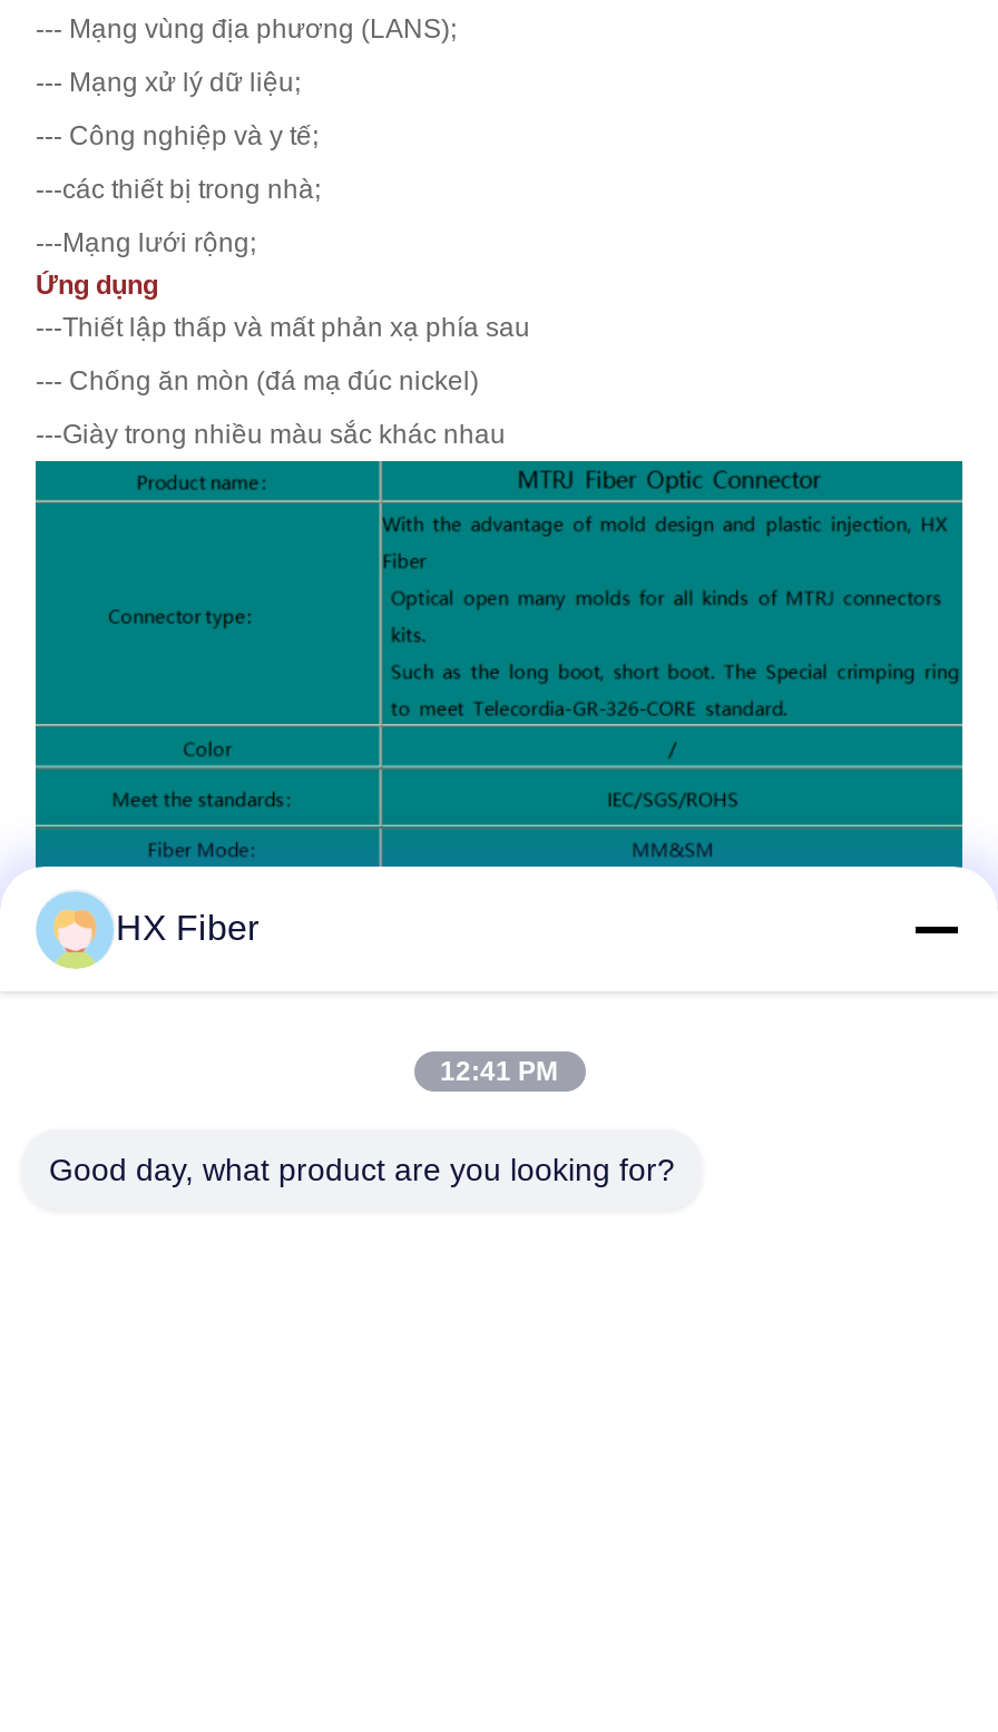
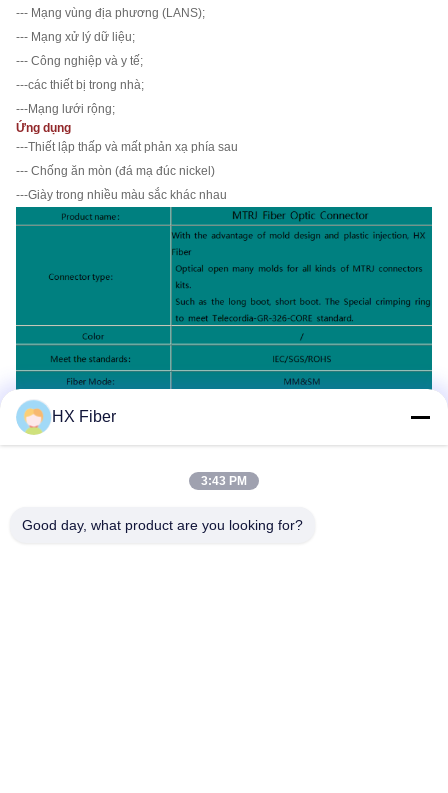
- 12:41 PM
+ 3:43 PM
